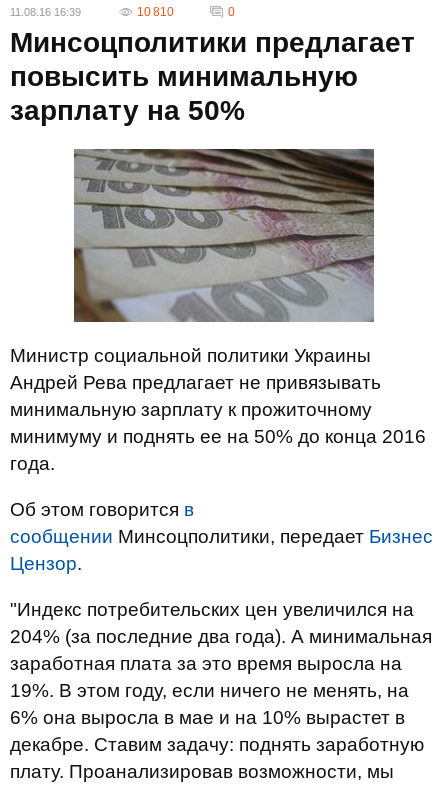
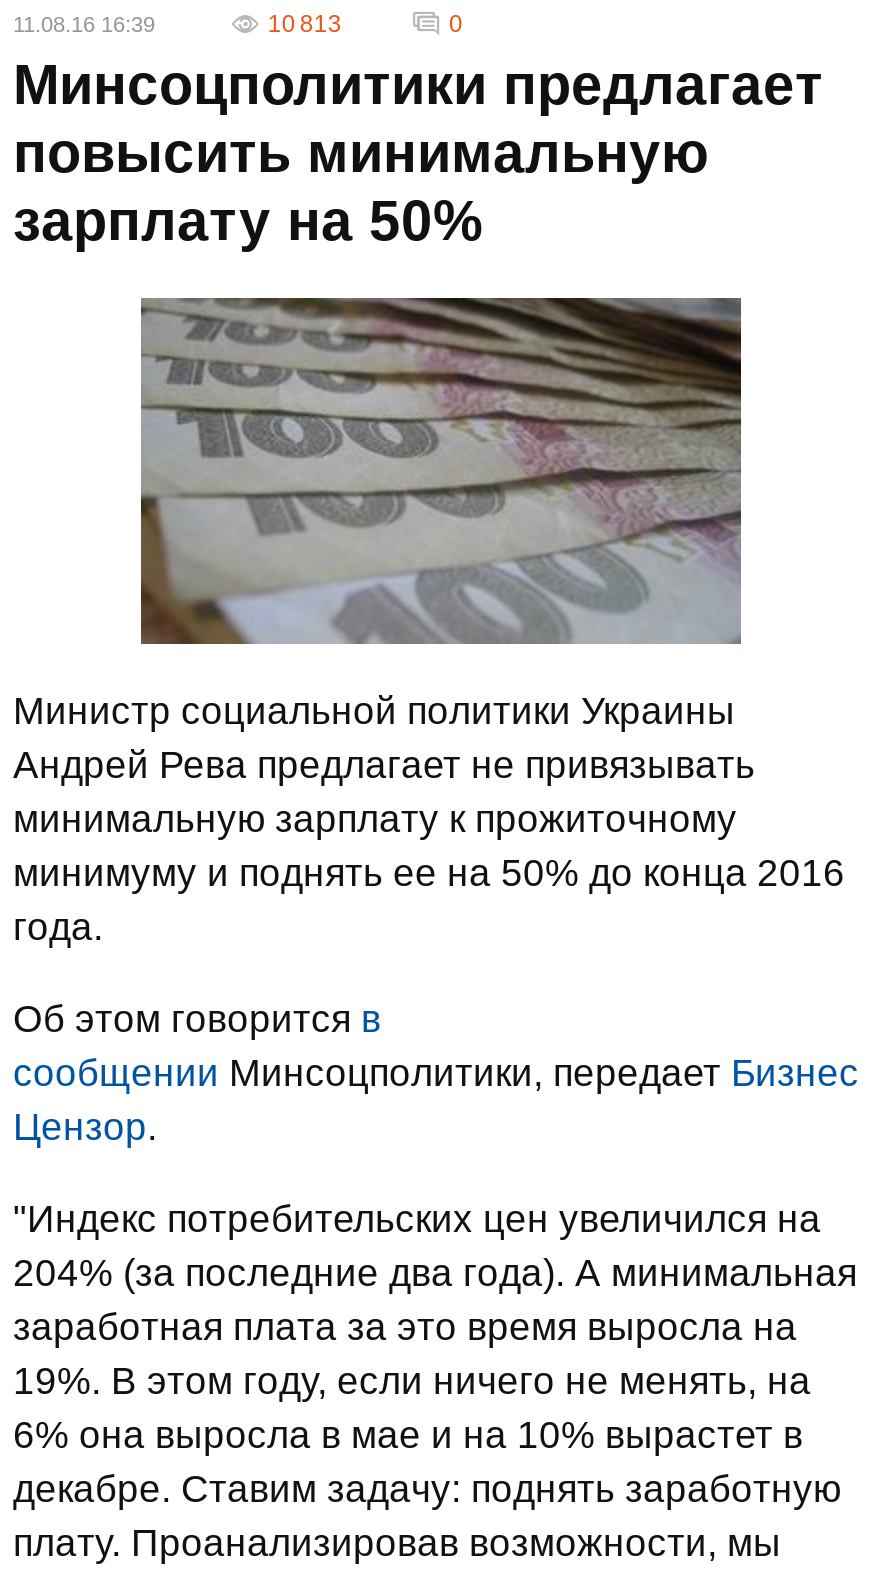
- 10 810
+ 10 813
